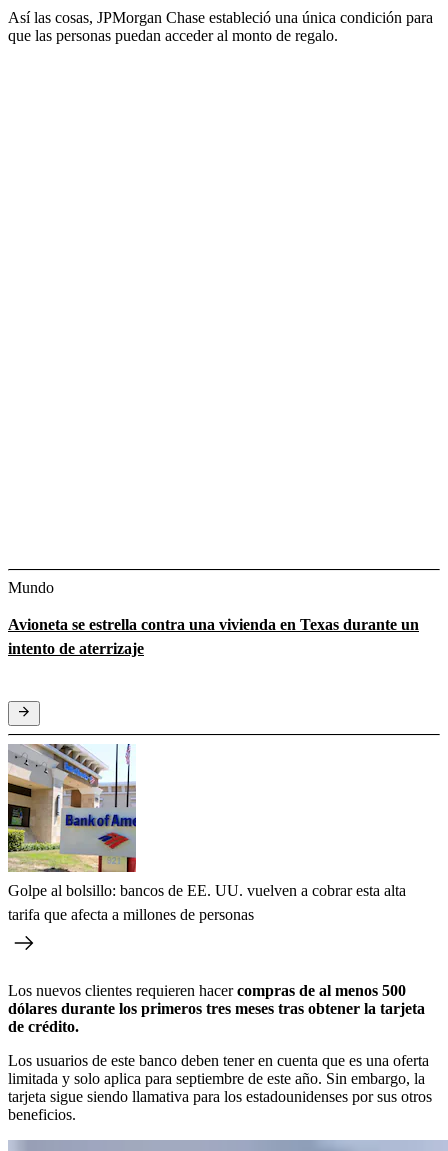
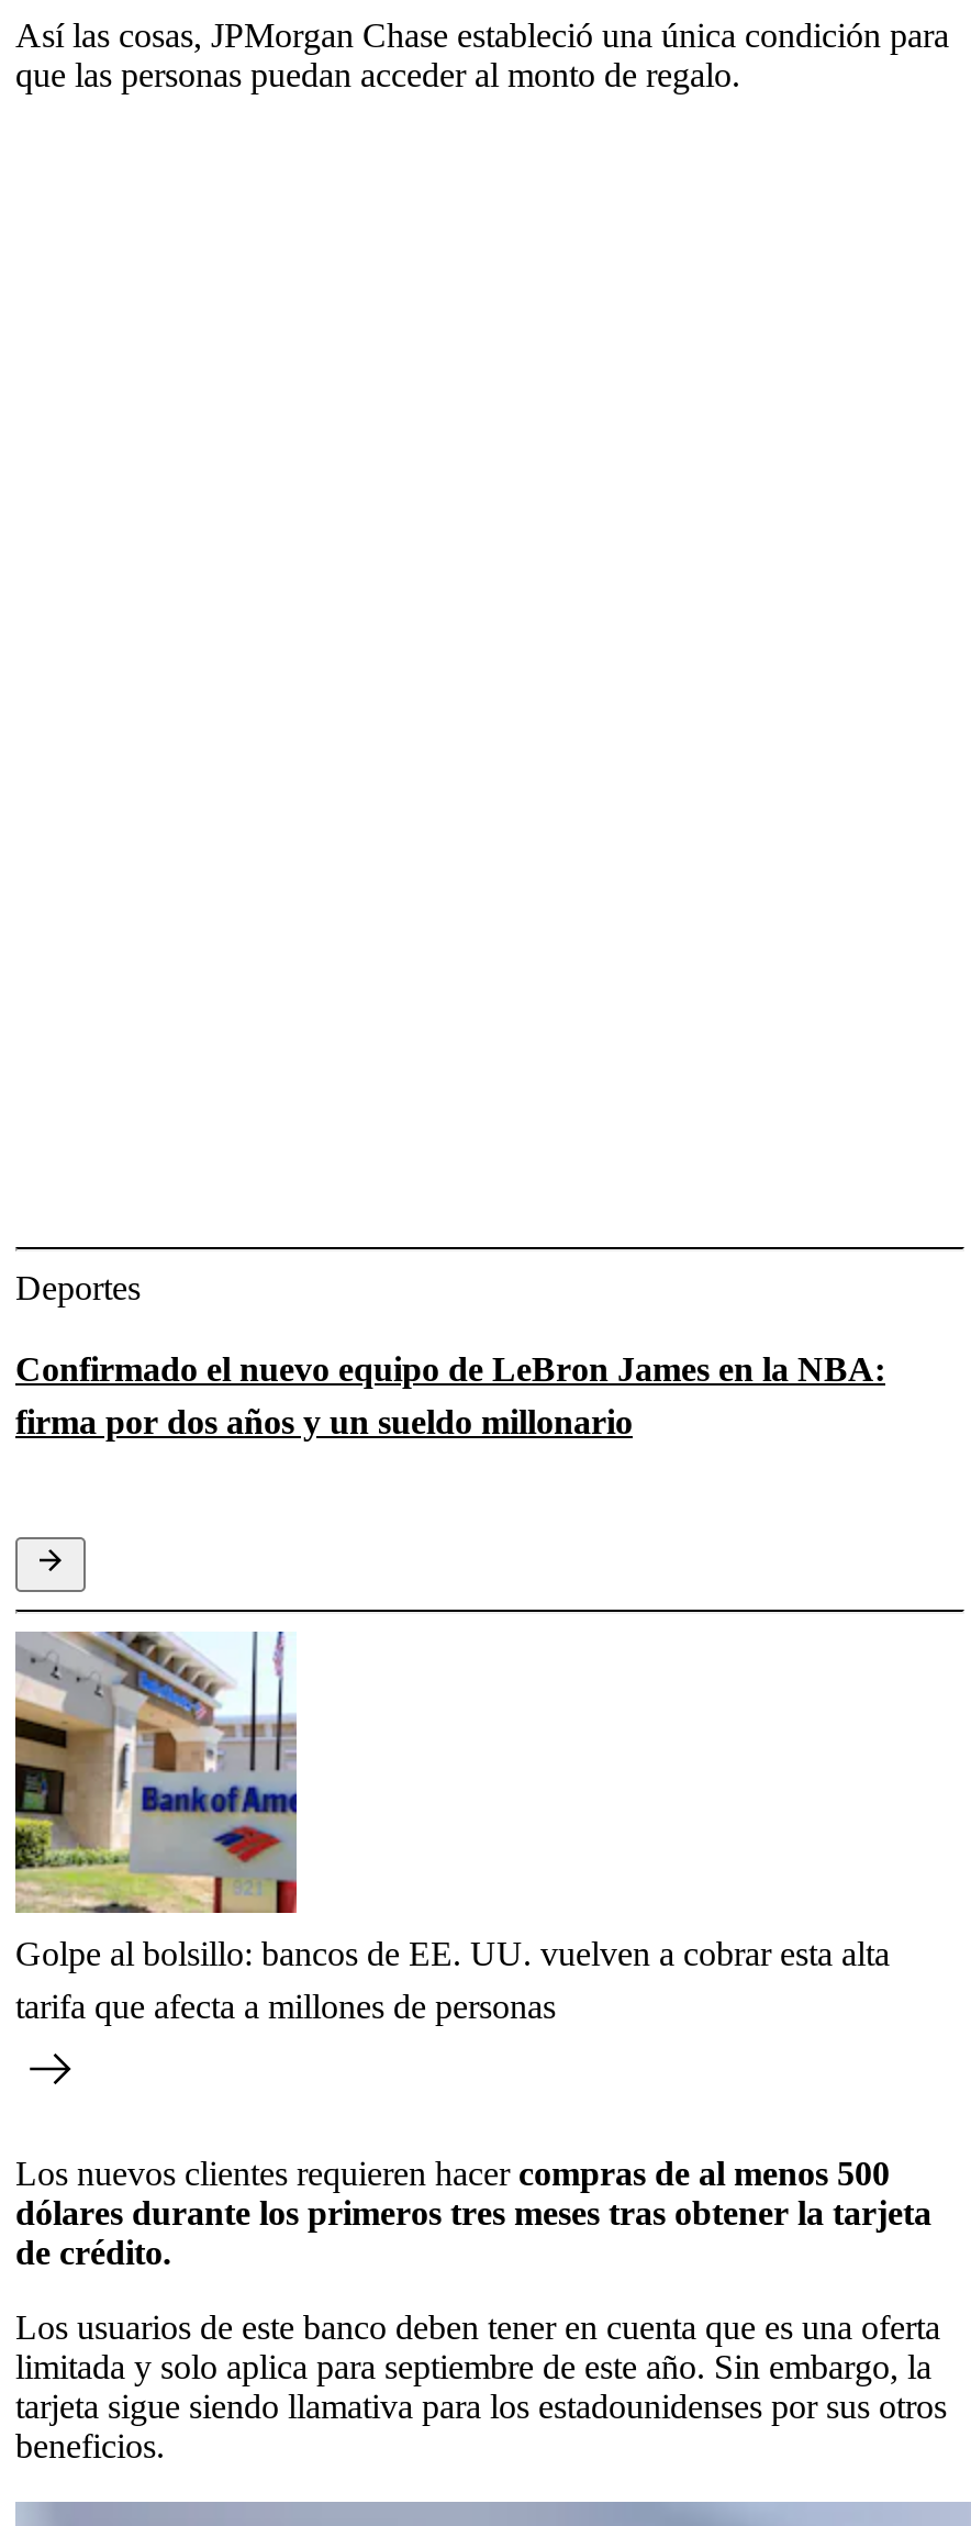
- Mundo
+ Deportes

- Avioneta se estrella contra una vivienda en Texas durante un
- intento de aterrizaje
+ Confirmado el nuevo equipo de LeBron James en la NBA:
+ firma por dos años y un sueldo millonario
